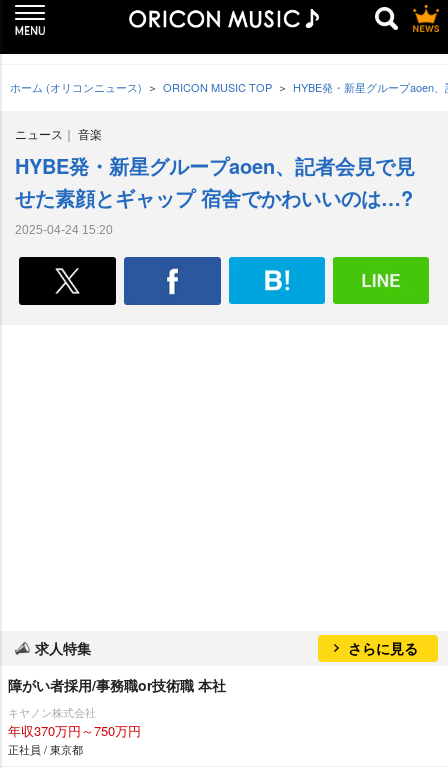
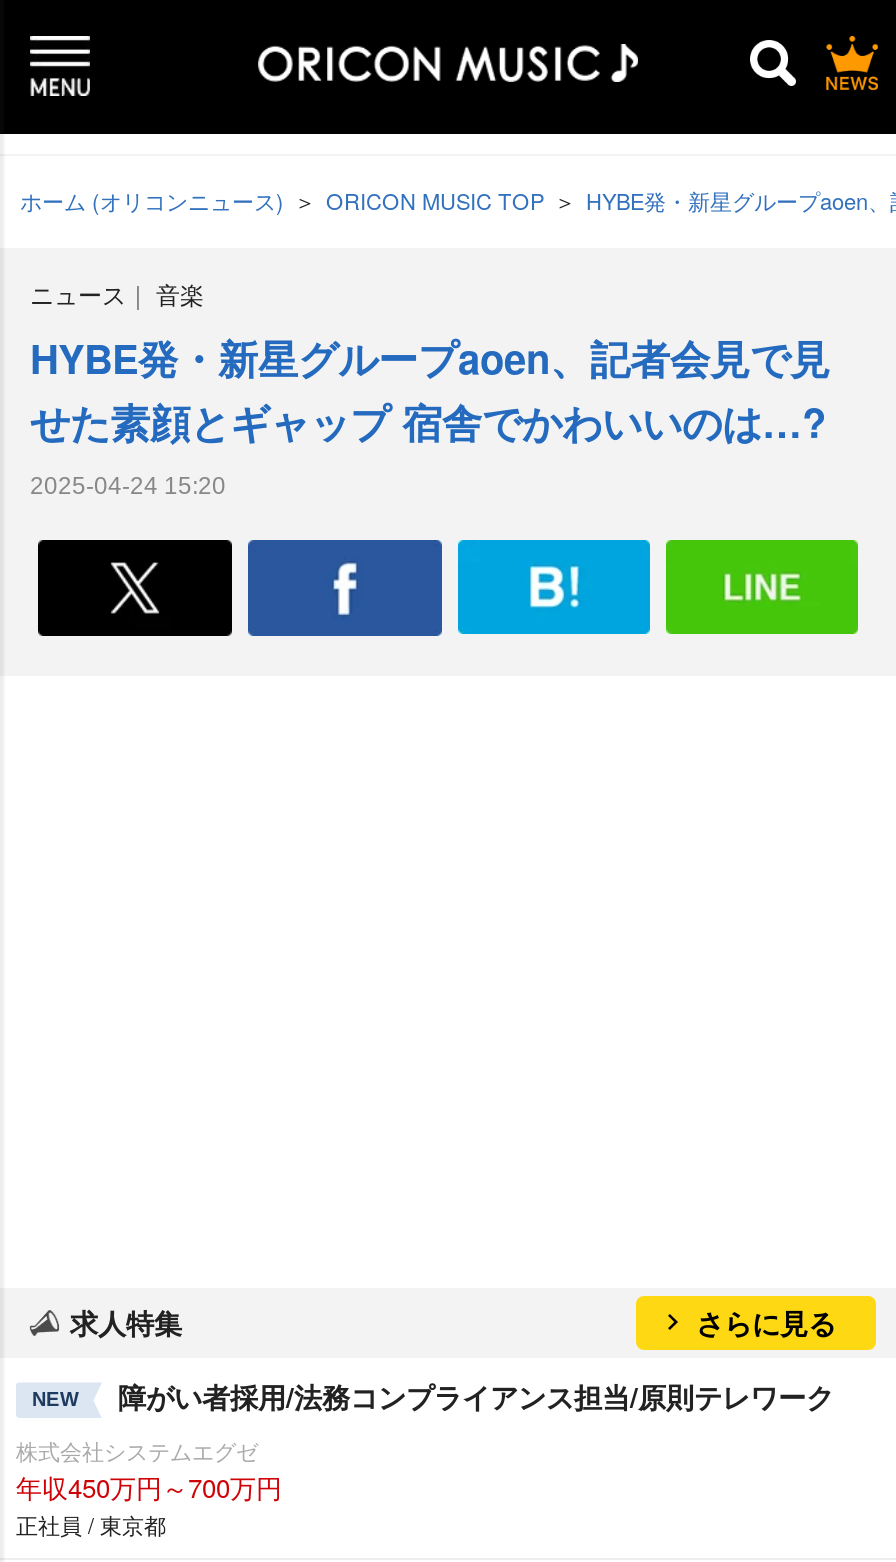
- 障がい者採用/事務職or技術職 本社
+ NEW
+ 障がい者採用/法務コンプライアンス担当/原則テレワーク

- キヤノン株式会社
- 年収370万円～750万円
+ 株式会社システムエグゼ
+ 年収450万円～700万円
